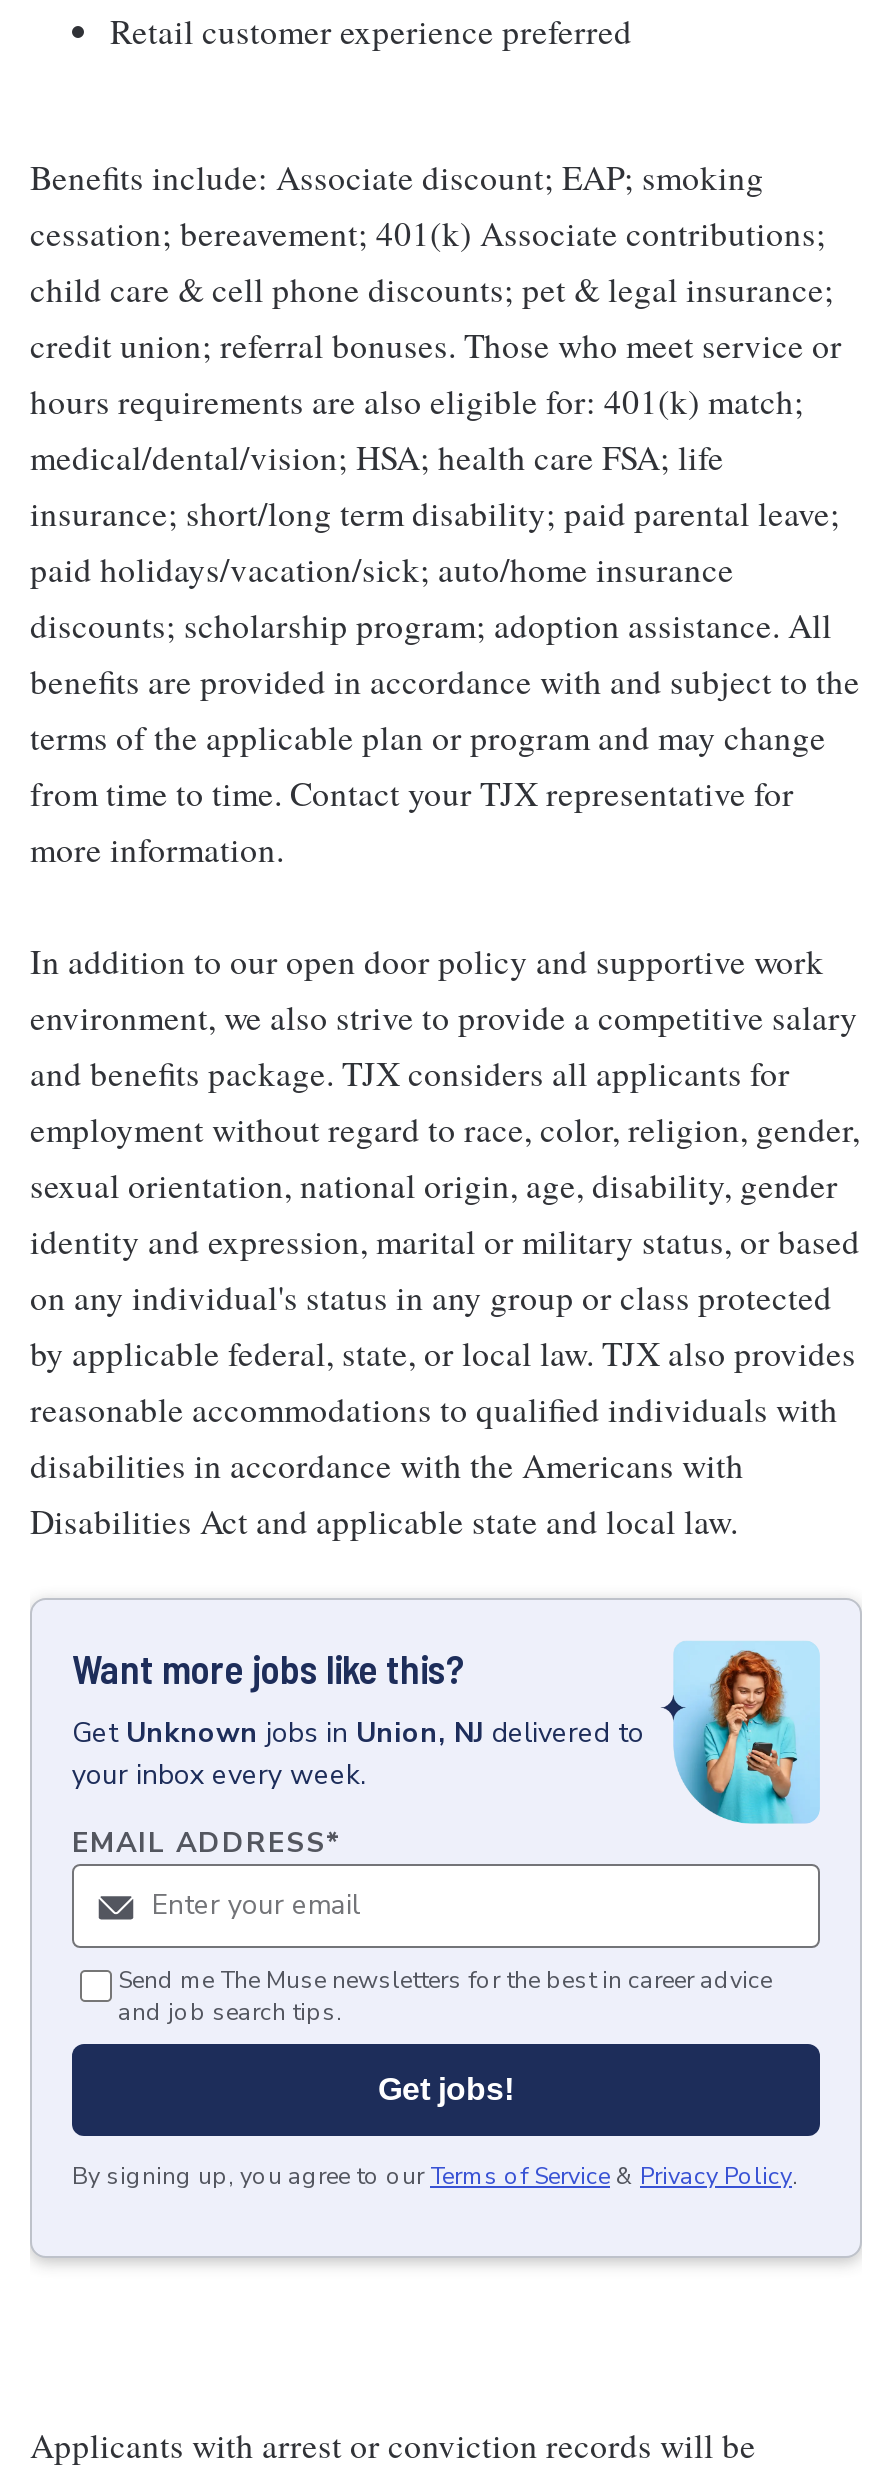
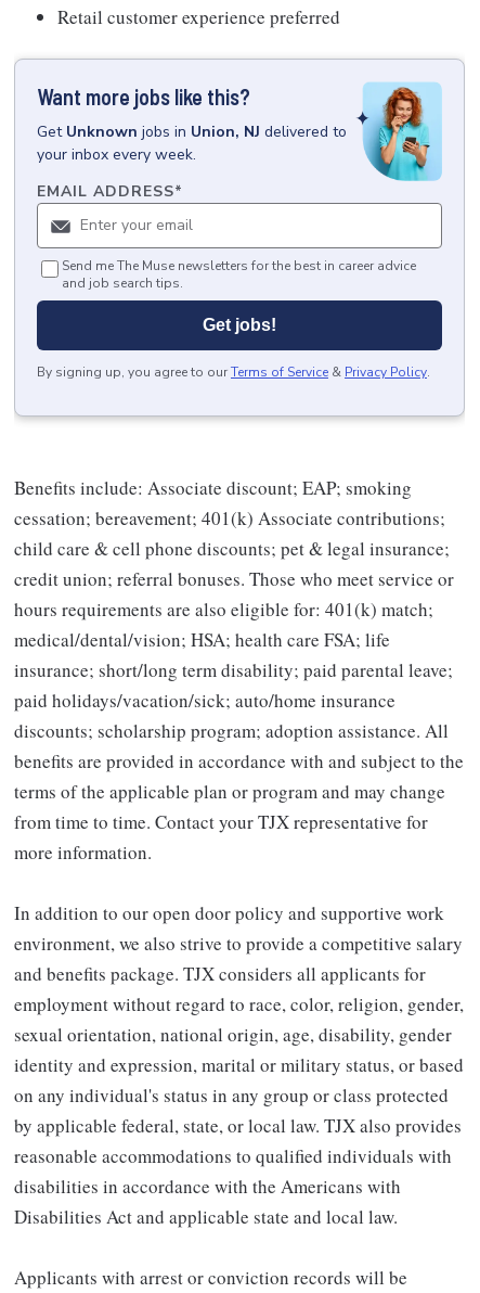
moved down: Benefits include: Associate discount; EAP; smoking | cessation; bereavement; 401(k) Associate contributions; | child care & cell phone discounts; pet & legal insurance; | ... | disabilities in accordance with the Americans with | Disabilities Act and applicable state and local law.

moved up: [image] | Want more jobs like this? | Get Unknown jobs in Union, NJ delivered to | your inbox every week. | EMAIL ADDRESS*

moved up: Send me The Muse newsletters for the best in career advice | and job search tips. | Get jobs! | By signing up, you agree to our Terms of Service & Privacy Policy.
